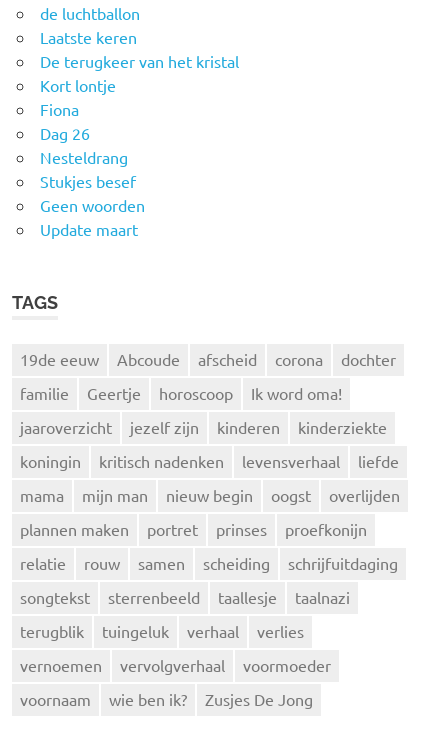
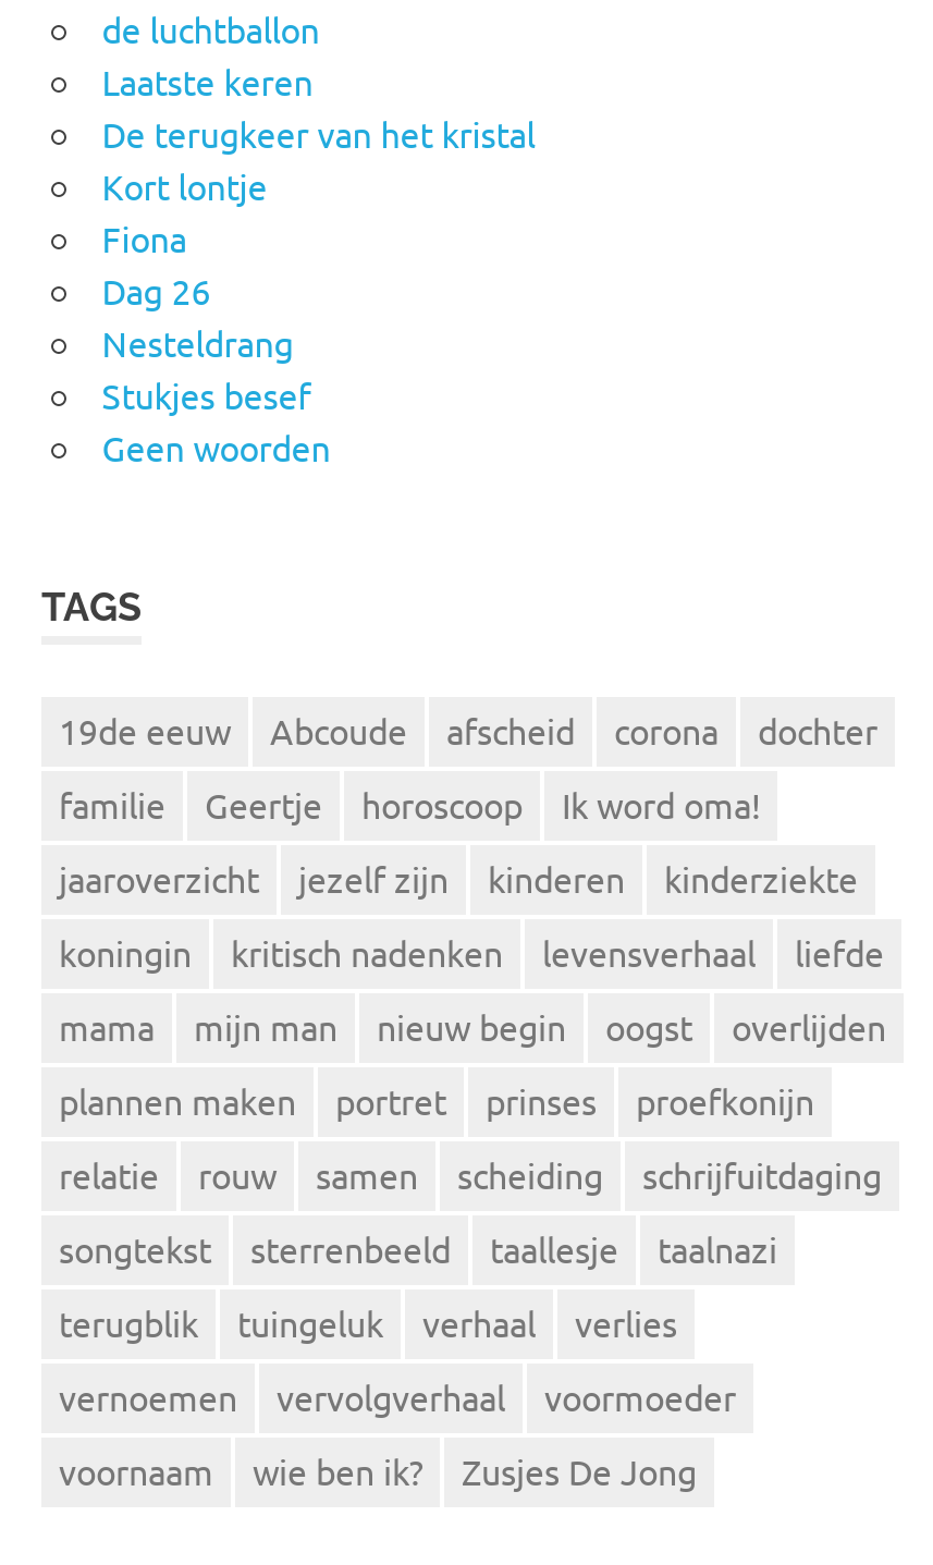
- Update maart
